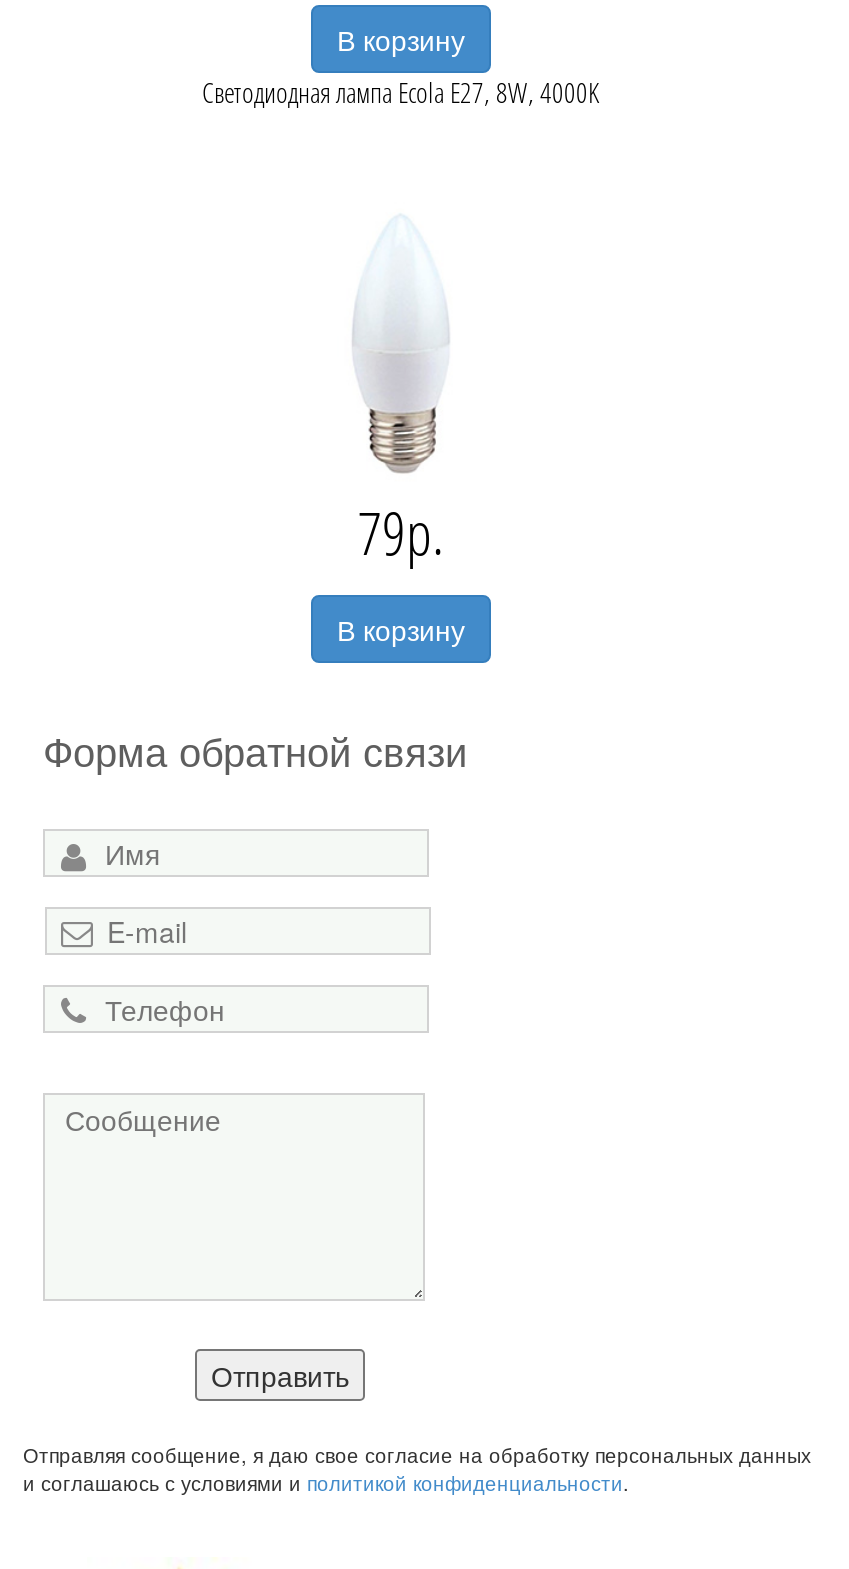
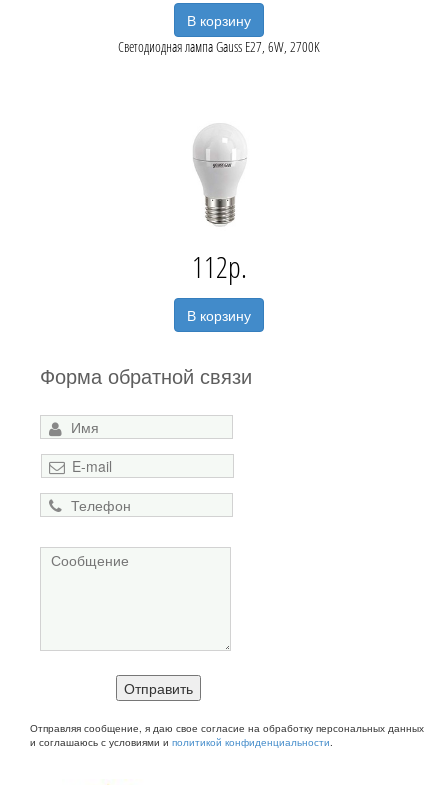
- Светодиодная лампа Ecola E27, 8W, 4000K
+ Светодиодная лампа Gauss E27, 6W, 2700K

- [image]
- 79
+ [image]
+ 112
